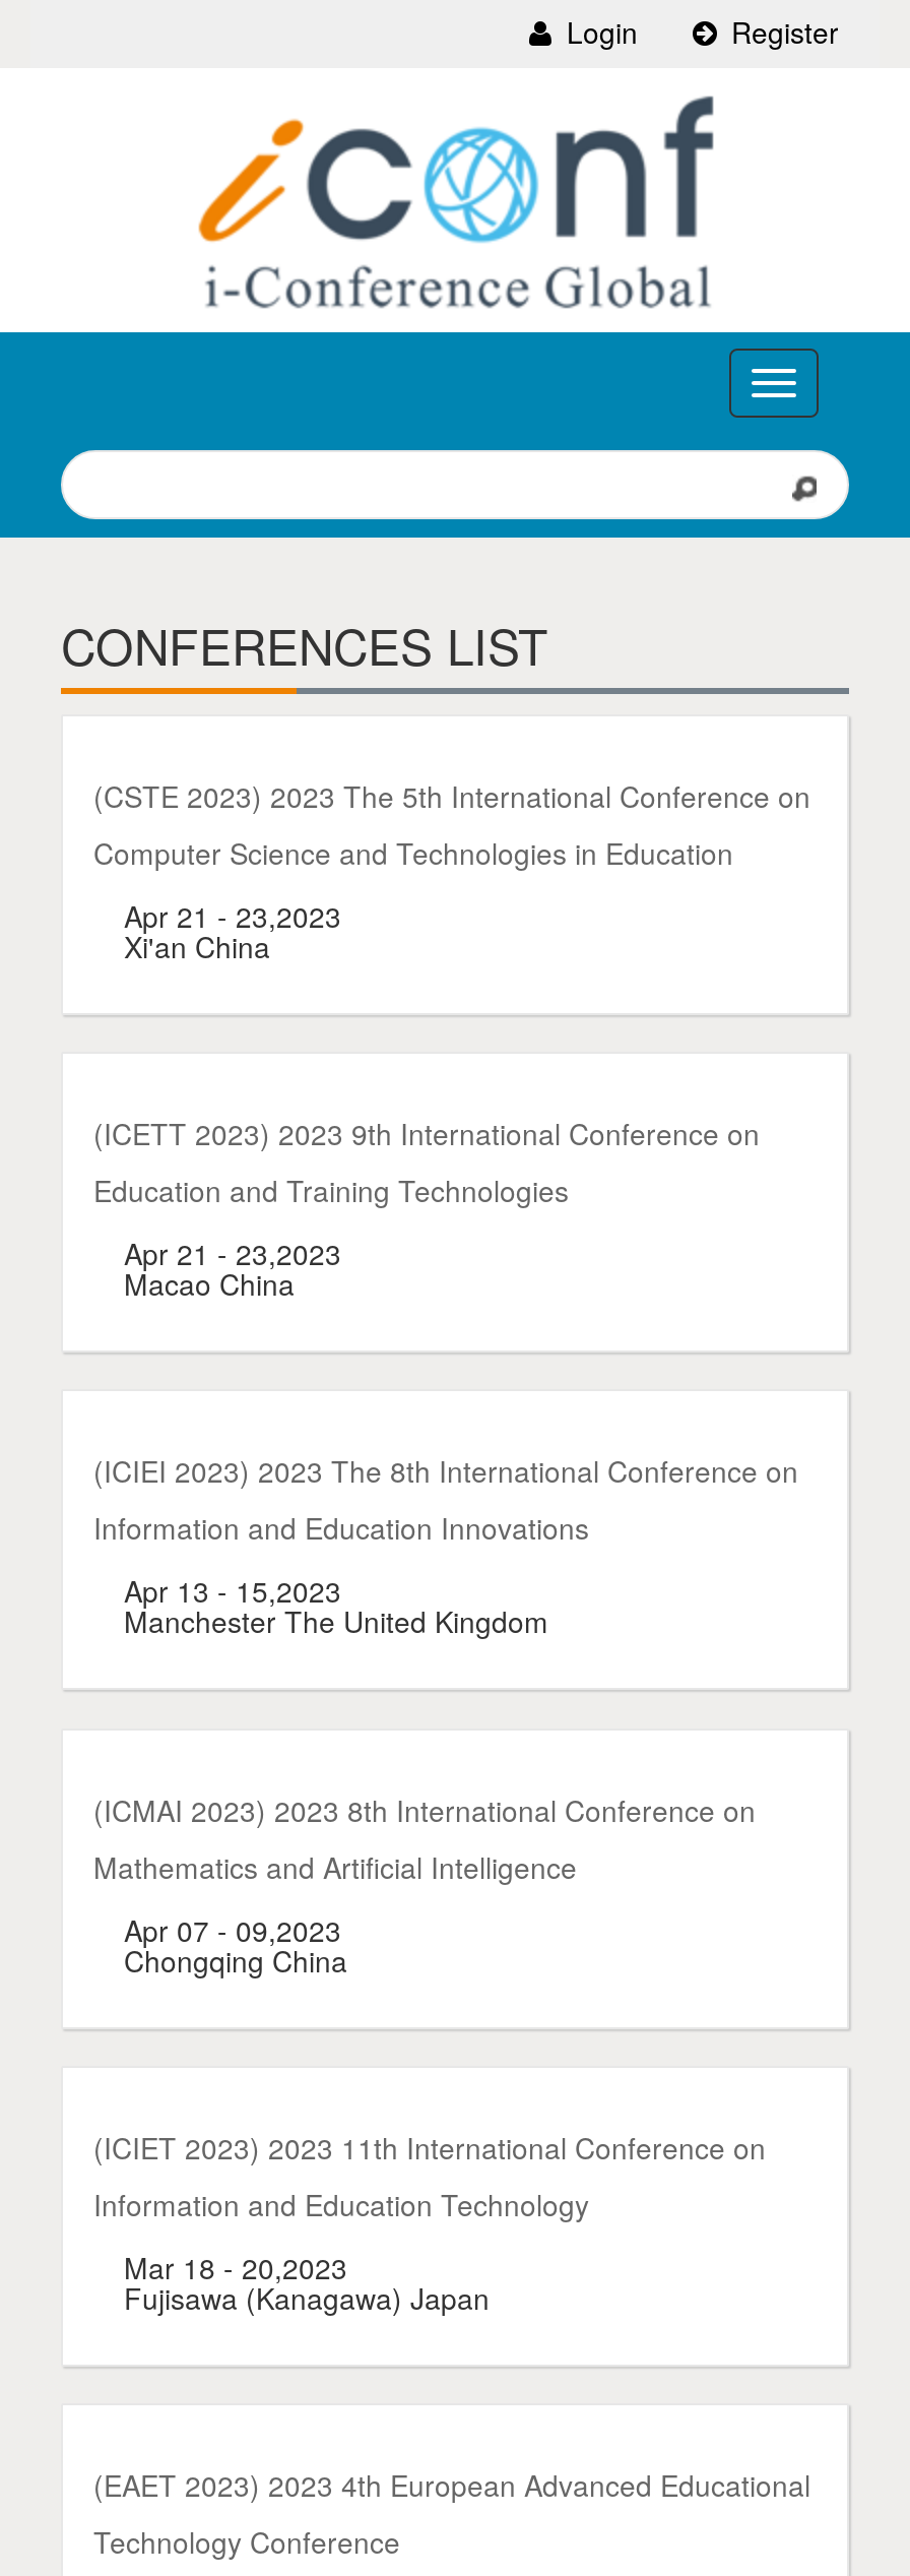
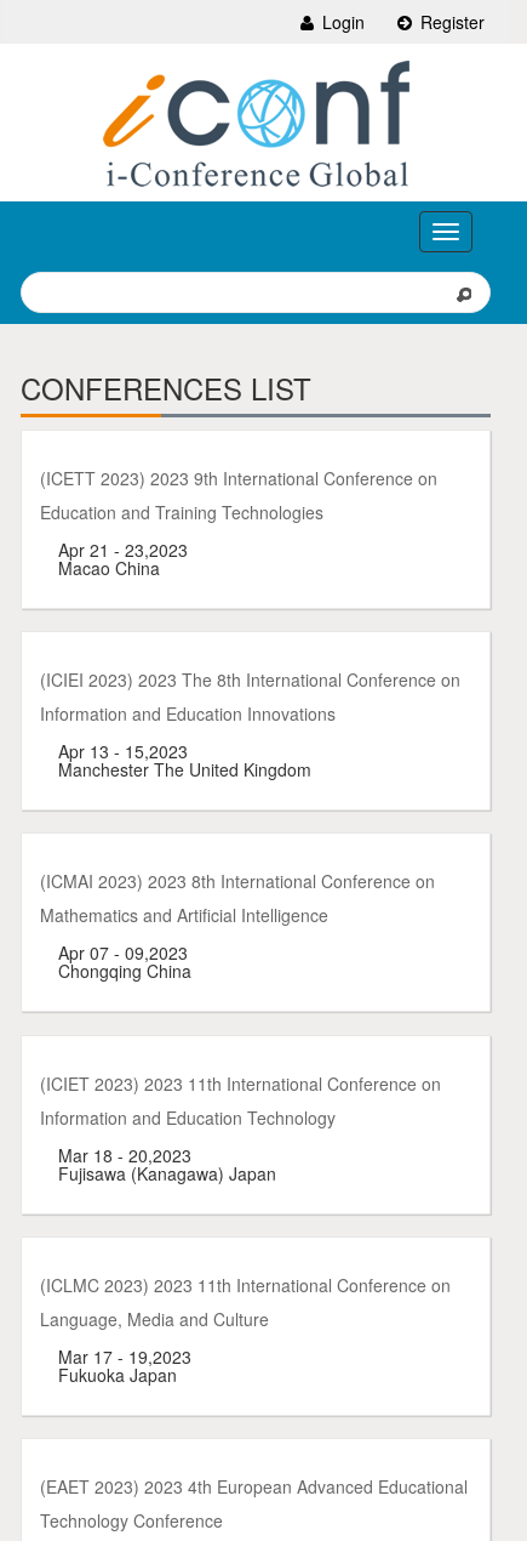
- (CSTE 2023) 2023 The 5th International Conference on
- Computer Science and Technologies in Education
- Apr 21 - 23,2023
- Xi'an China

moved up: (ICETT 2023) 2023 9th International Conference on | Education and Training Technologies | Apr 21 - 23,2023 | ... | Mar 18 - 20,2023 | Fujisawa (Kanagawa) Japan

+ (ICLMC 2023) 2023 11th International Conference on
+ Language, Media and Culture
+ Mar 17 - 19,2023
+ Fukuoka Japan
